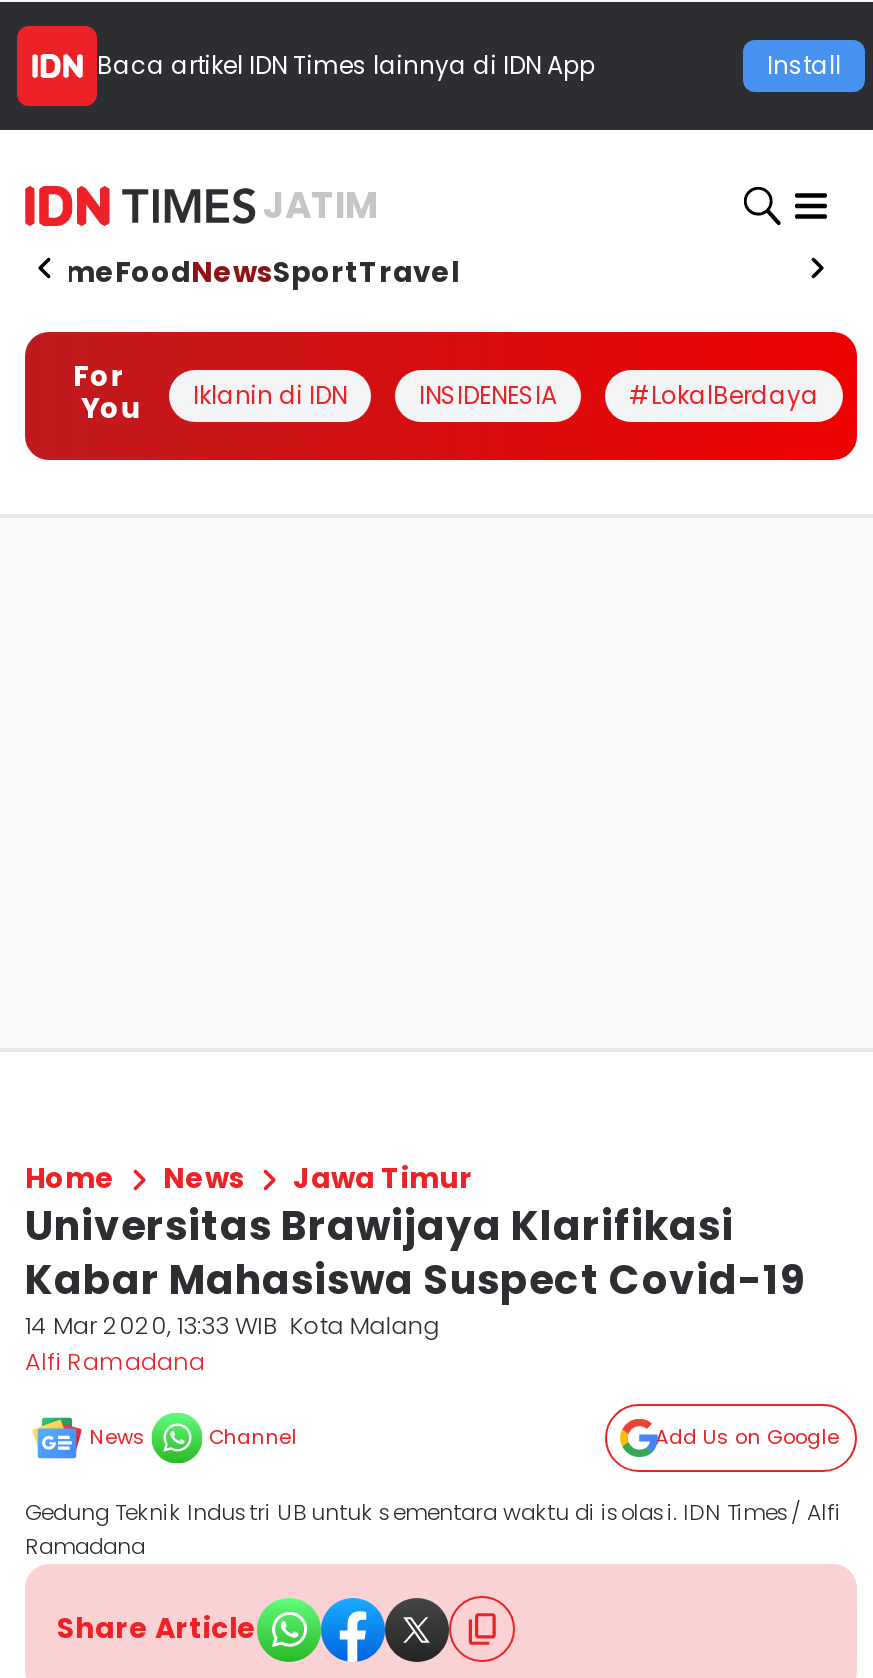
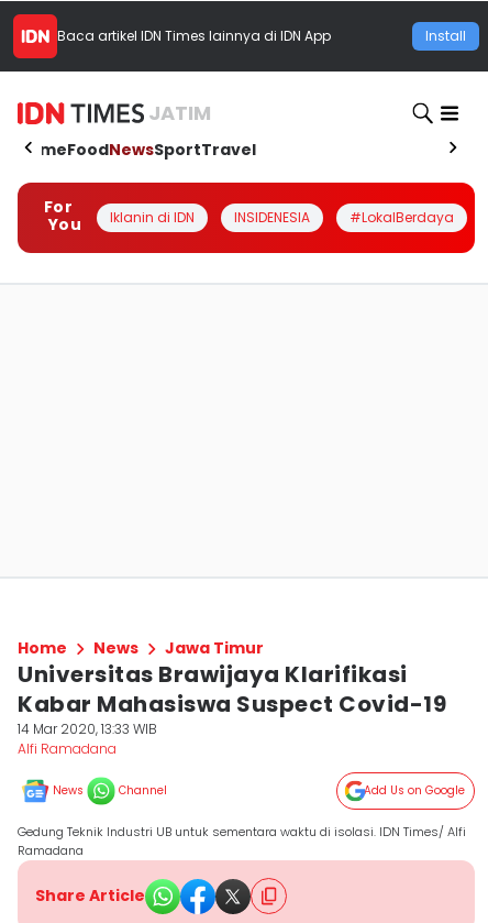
- 14 Mar 2020, 13:33 WIB Kota Malang
+ 14 Mar 2020, 13:33 WIB
